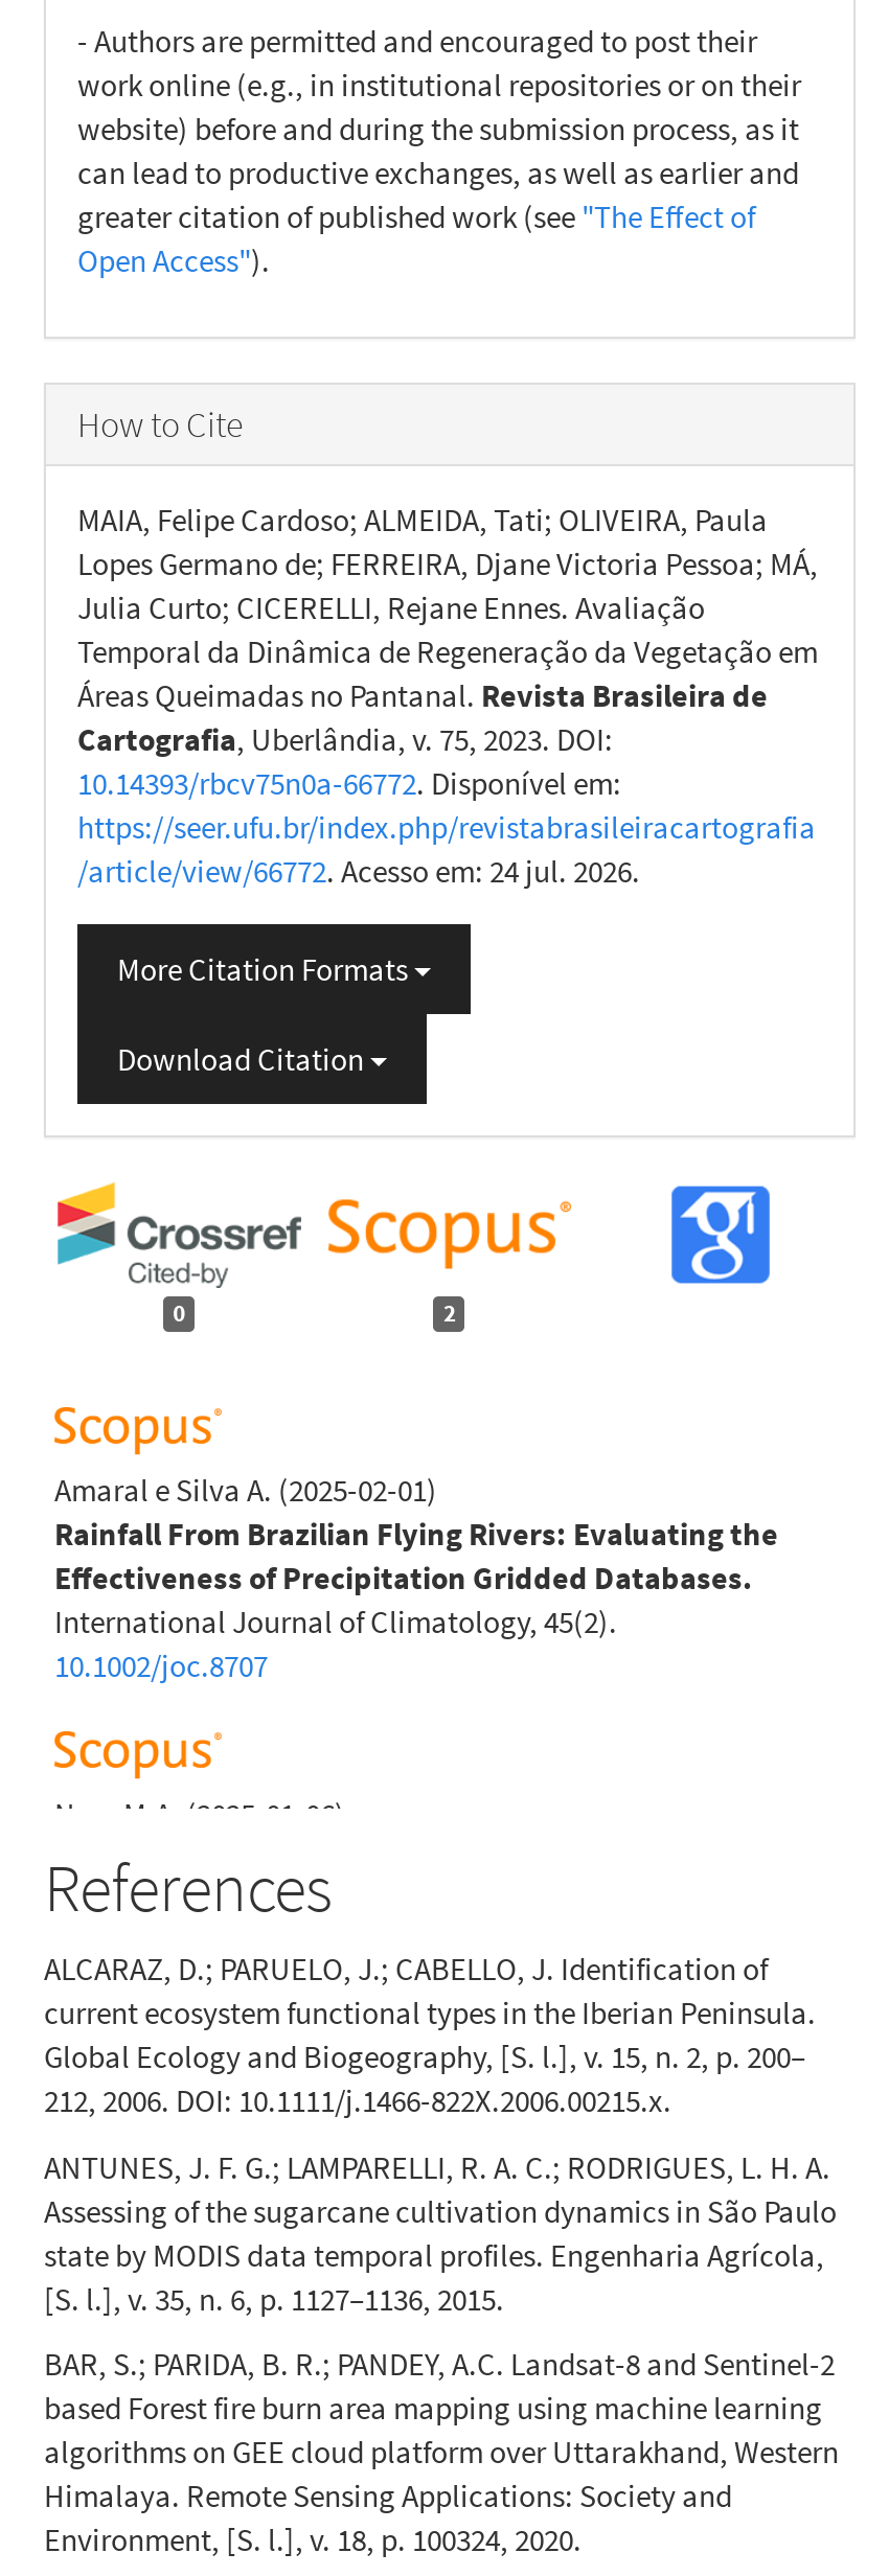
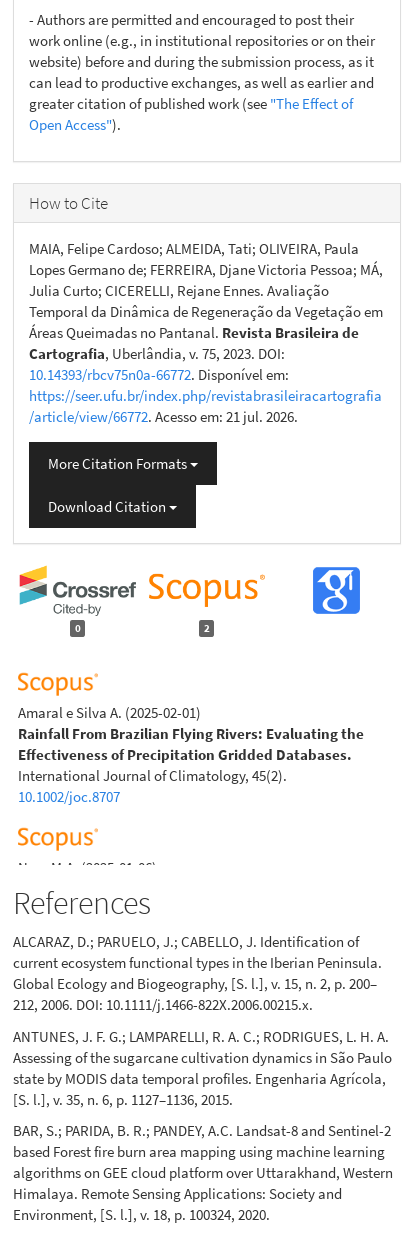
- /article/view/66772. Acesso em: 24 jul. 2026.
+ /article/view/66772. Acesso em: 21 jul. 2026.
